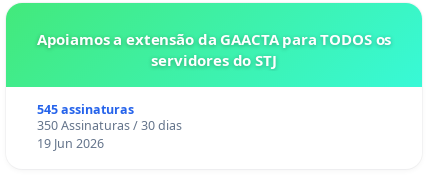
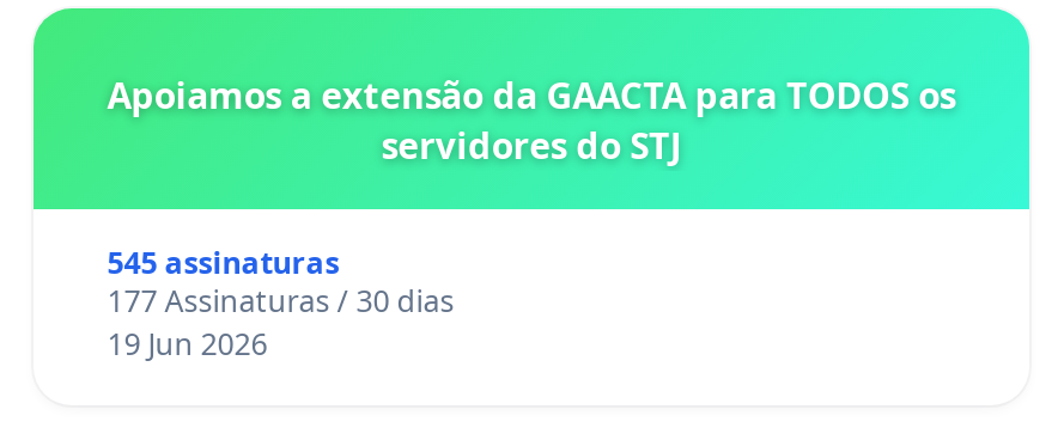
- 350 Assinaturas / 30 dias
+ 177 Assinaturas / 30 dias
